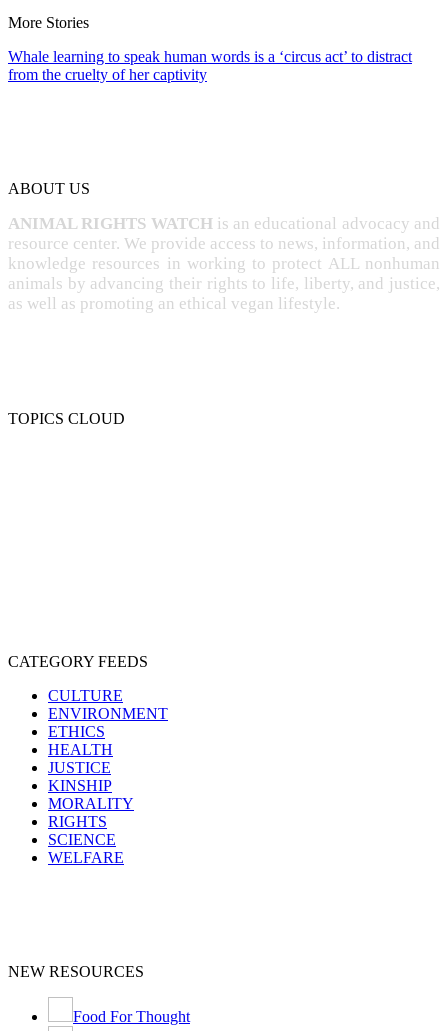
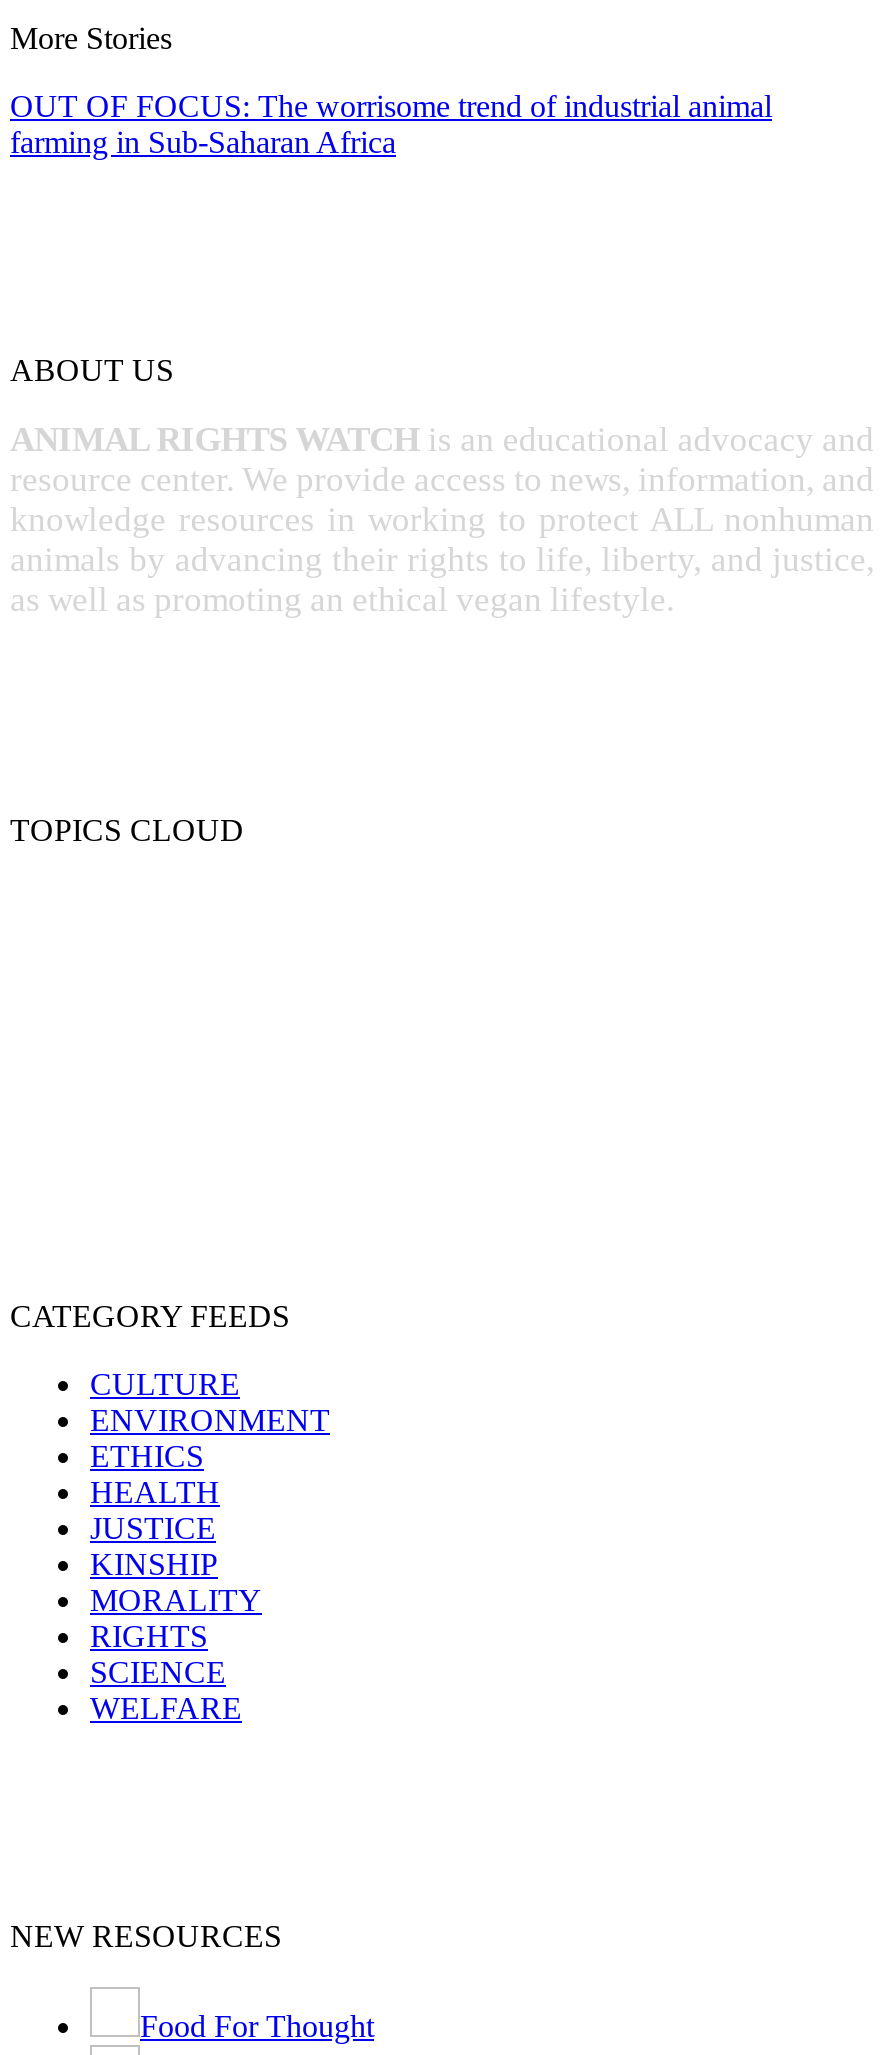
- Whale learning to speak human words is a ‘circus act’ to distract
- from the cruelty of her captivity
+ OUT OF FOCUS: The worrisome trend of industrial animal
+ farming in Sub-Saharan Africa
